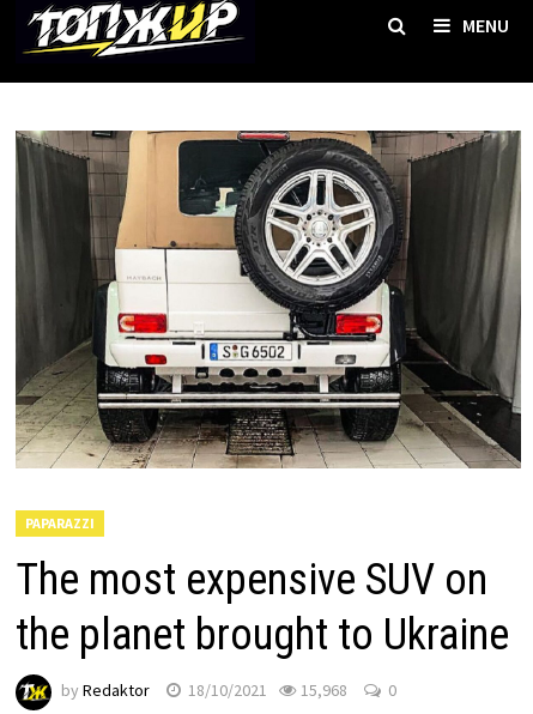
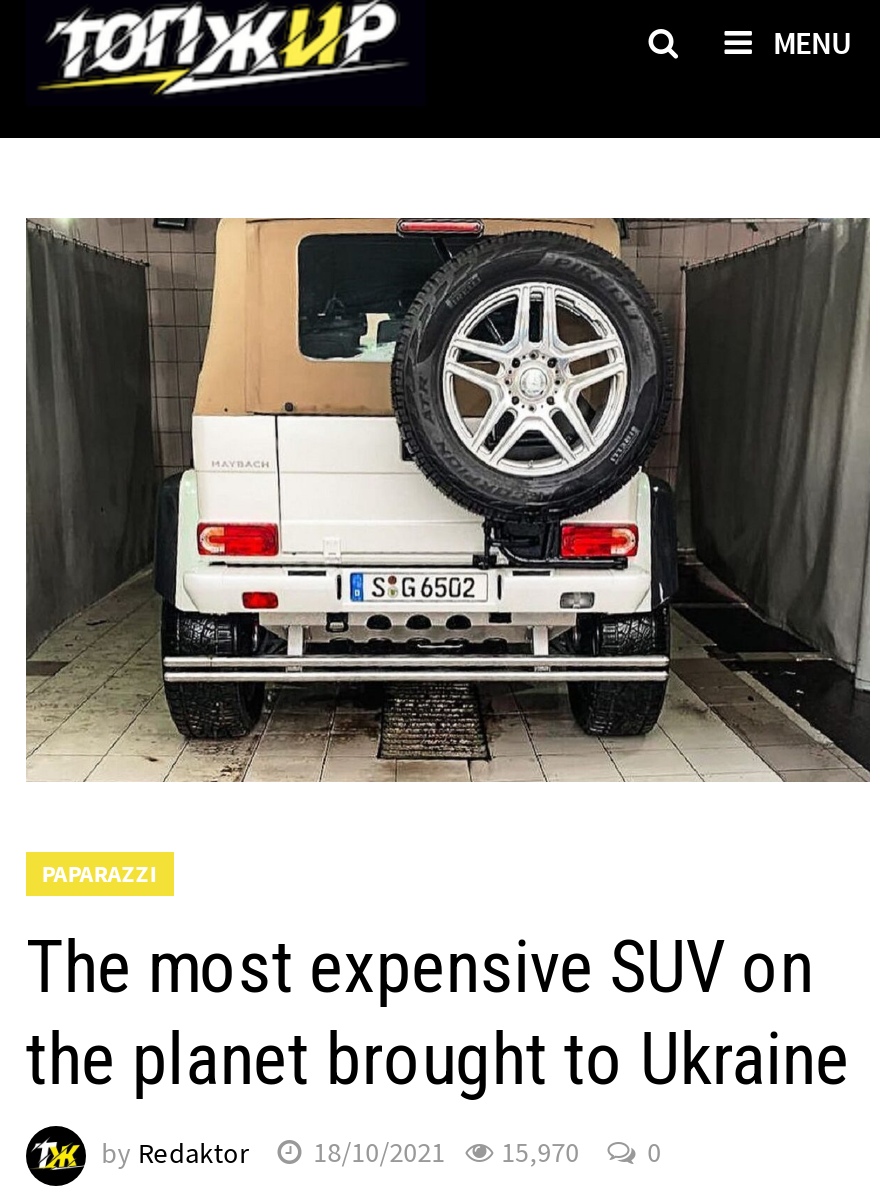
- by Redaktor 18/10/2021 15,968 0
+ by Redaktor 18/10/2021 15,970 0
